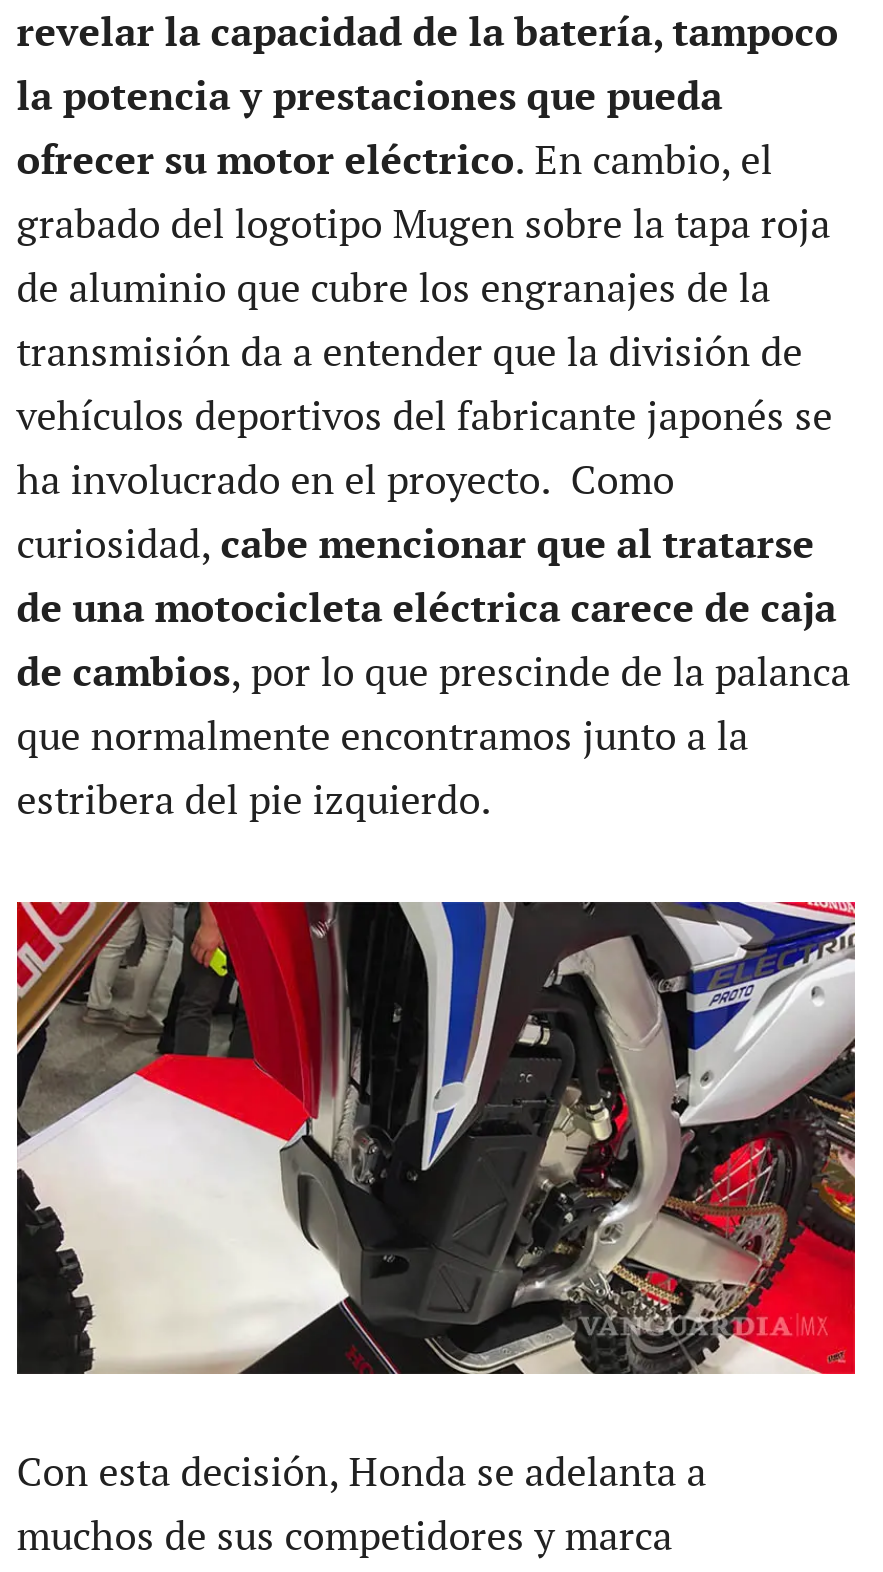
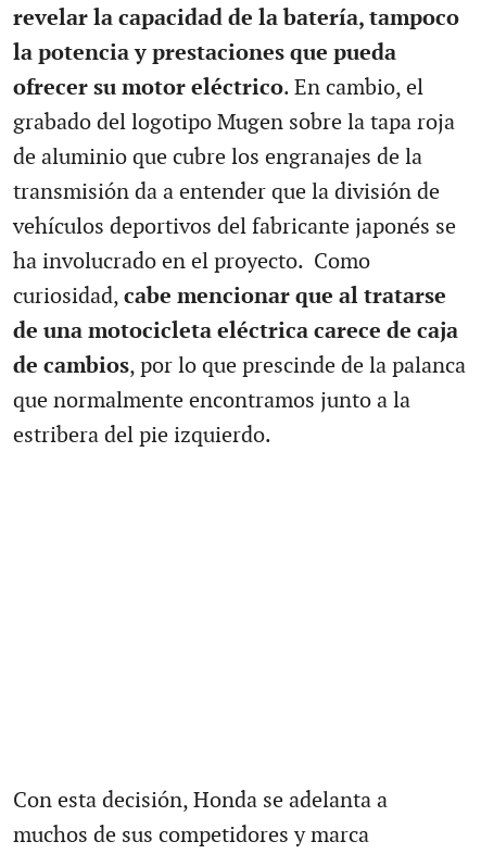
- [image]
